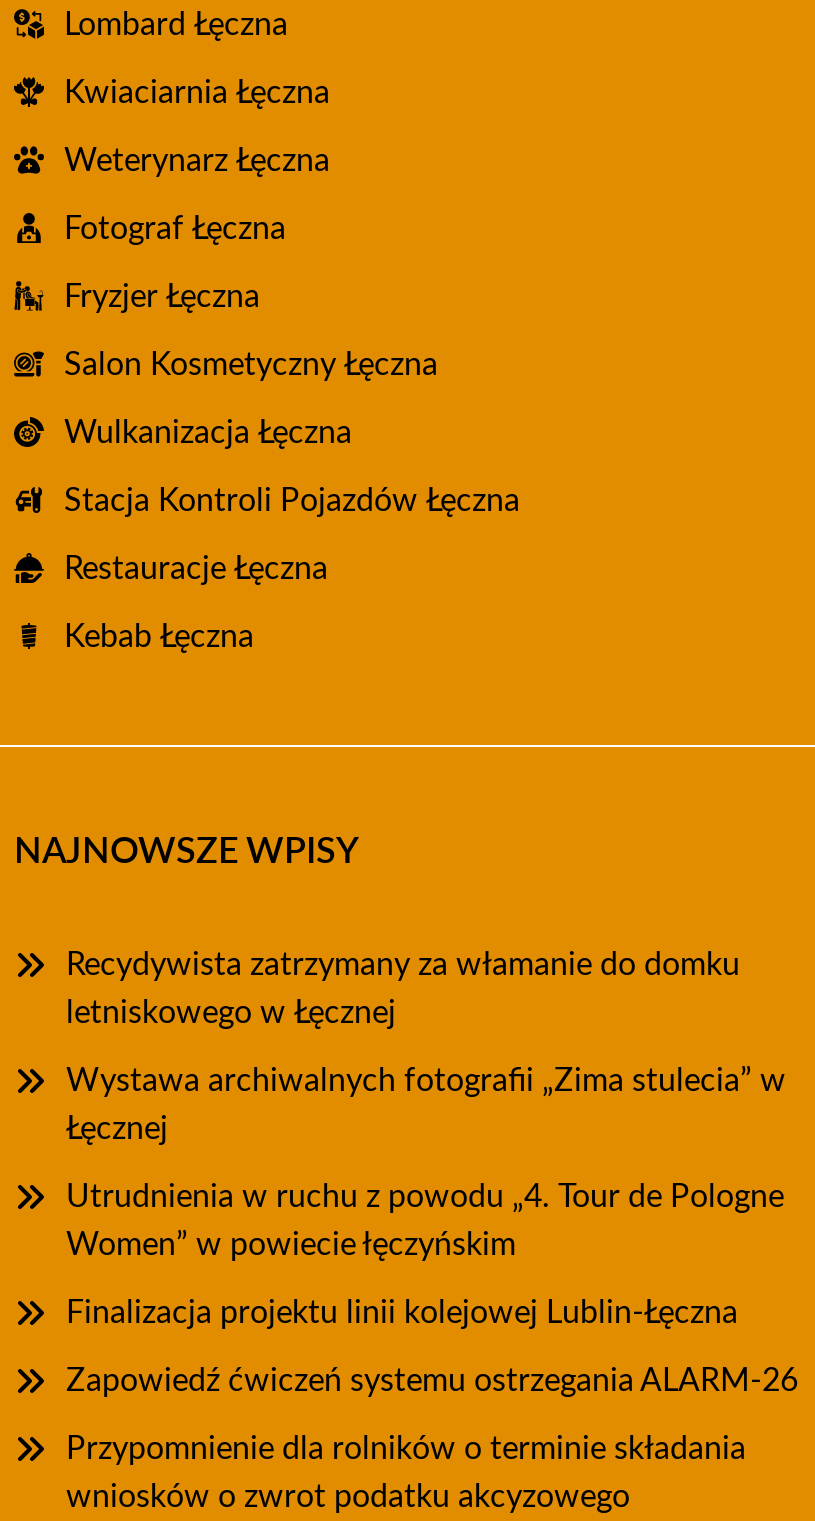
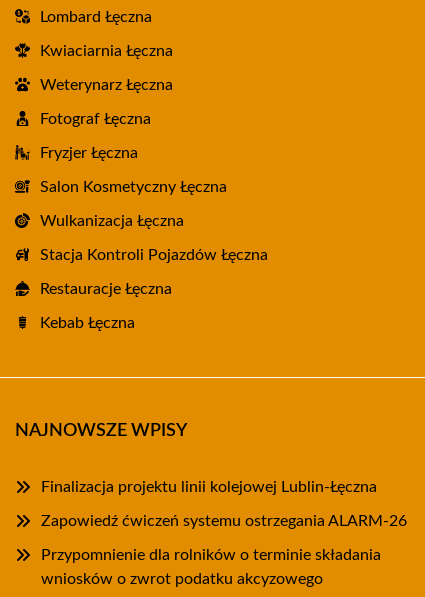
- Recydywista zatrzymany za włamanie do domku
- letniskowego w Łęcznej
- Wystawa archiwalnych fotografii „Zima stulecia” w
- Łęcznej
- Utrudnienia w ruchu z powodu „4. Tour de Pologne
- Women” w powiecie łęczyńskim
